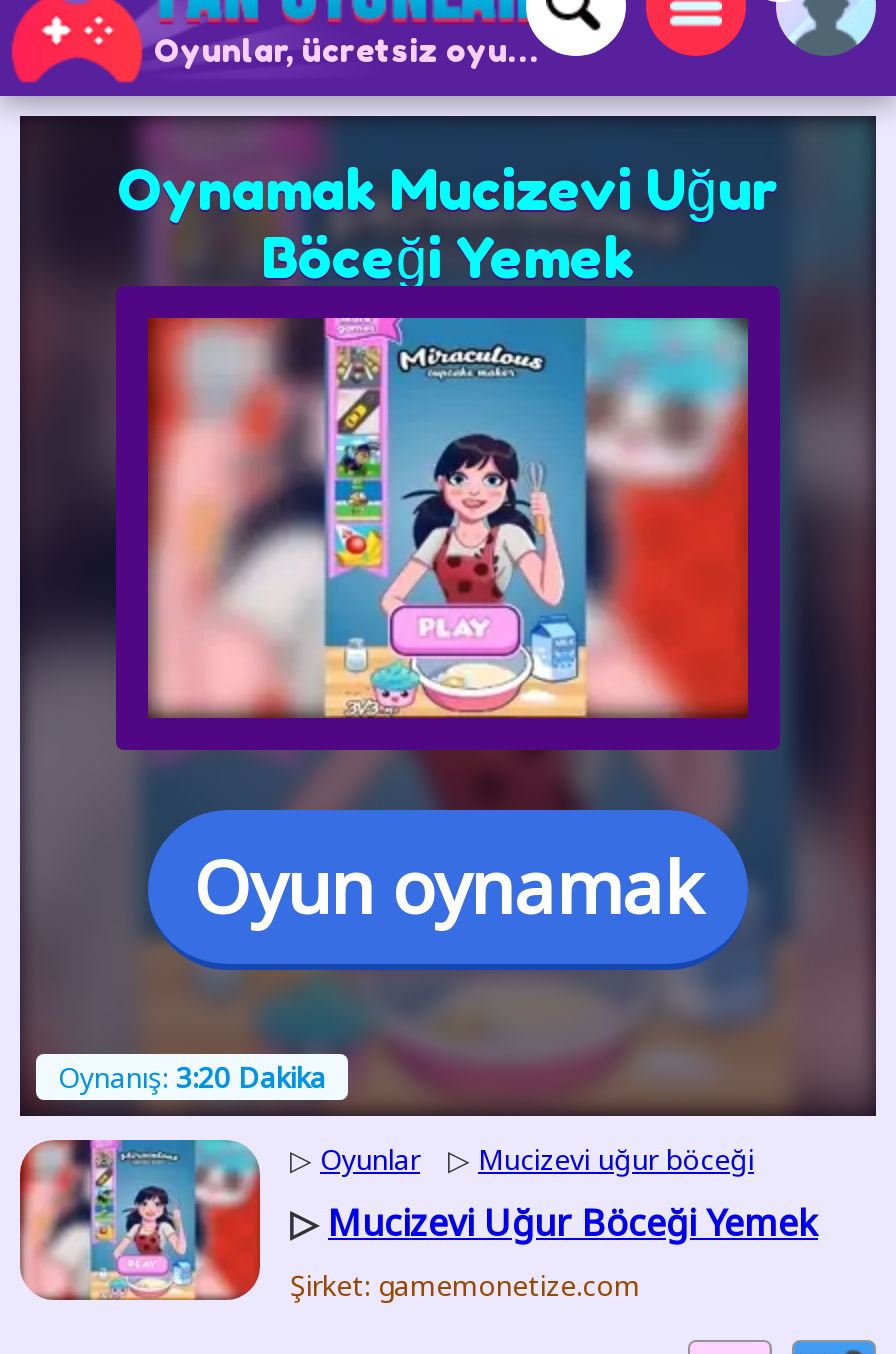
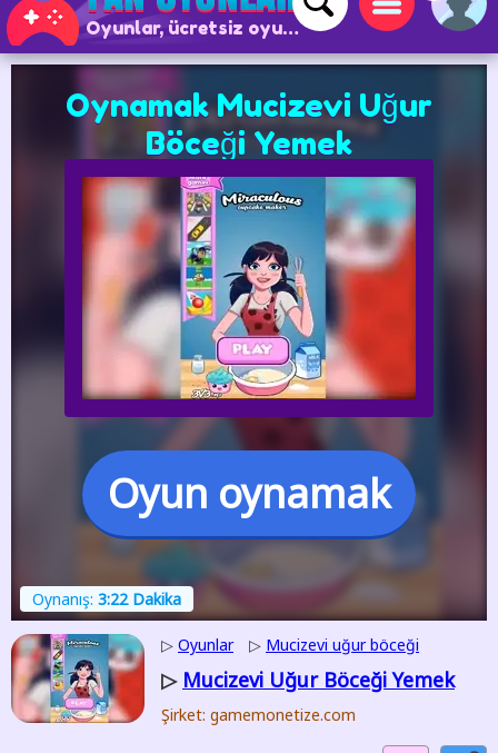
- Oynanış: 3:20 Dakika
+ Oynanış: 3:22 Dakika
